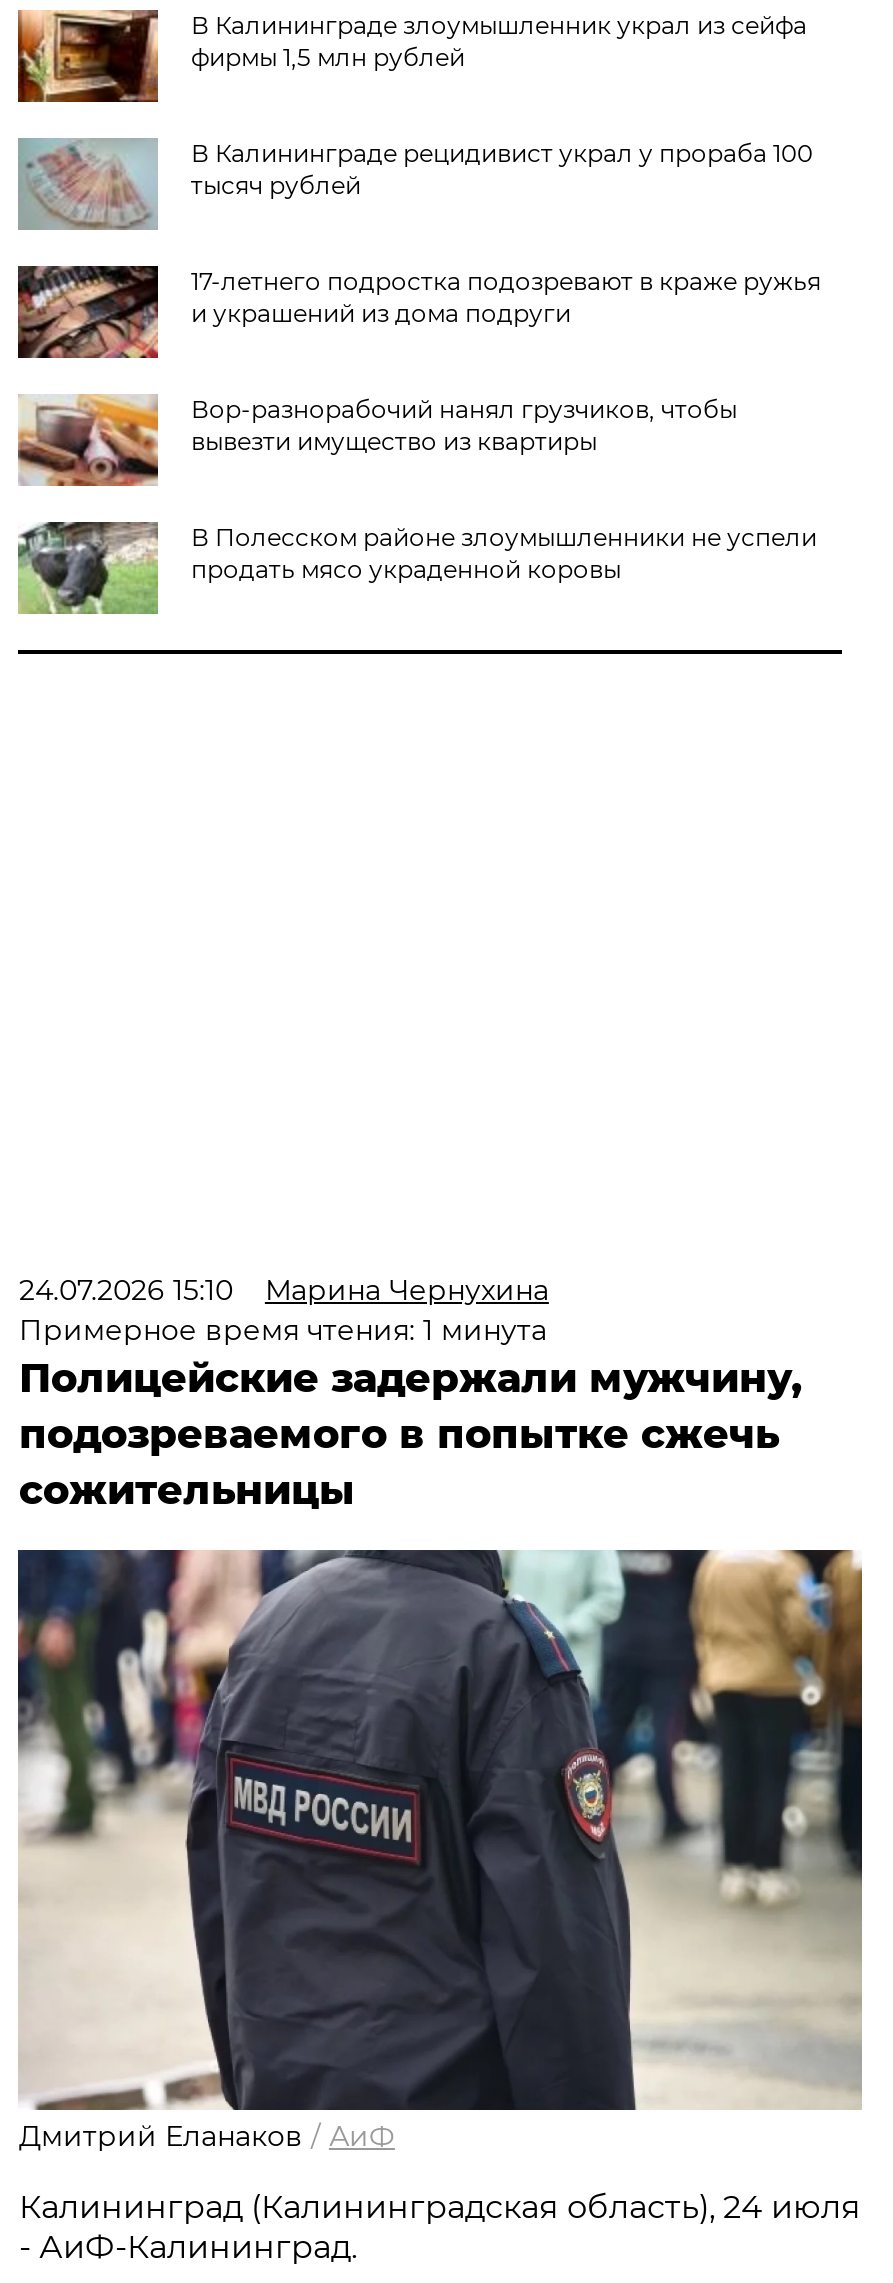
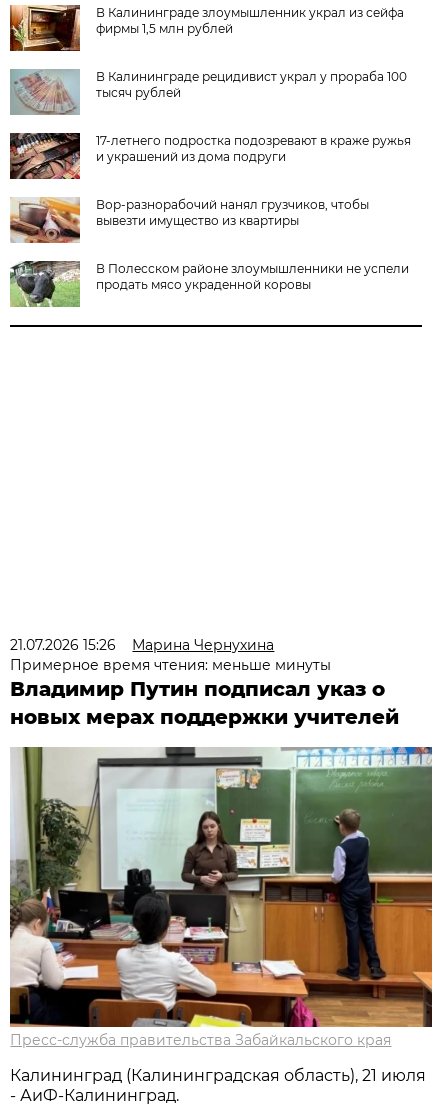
- 24.07.2026 15:10 Марина Чернухина
+ 21.07.2026 15:26 Марина Чернухина

- Примерное время чтения: 1 минута
- Полицейские задержали мужчину,
- подозреваемого в попытке сжечь
- сожительницы
+ Примерное время чтения: меньше минуты
+ Владимир Путин подписал указ о
+ новых мерах поддержки учителей

- [image]
- Дмитрий Еланаков / АиФ
+ [image]
+ Пресс-служба правительства Забайкальского края

- Калининград (Калининградская область), 24 июля
+ Калининград (Калининградская область), 21 июля
